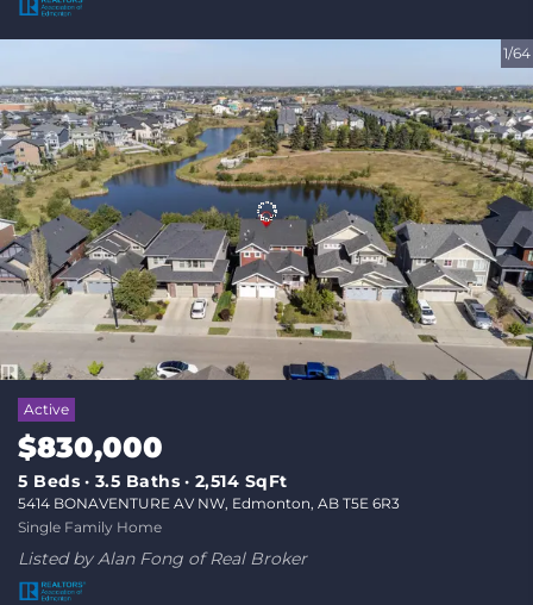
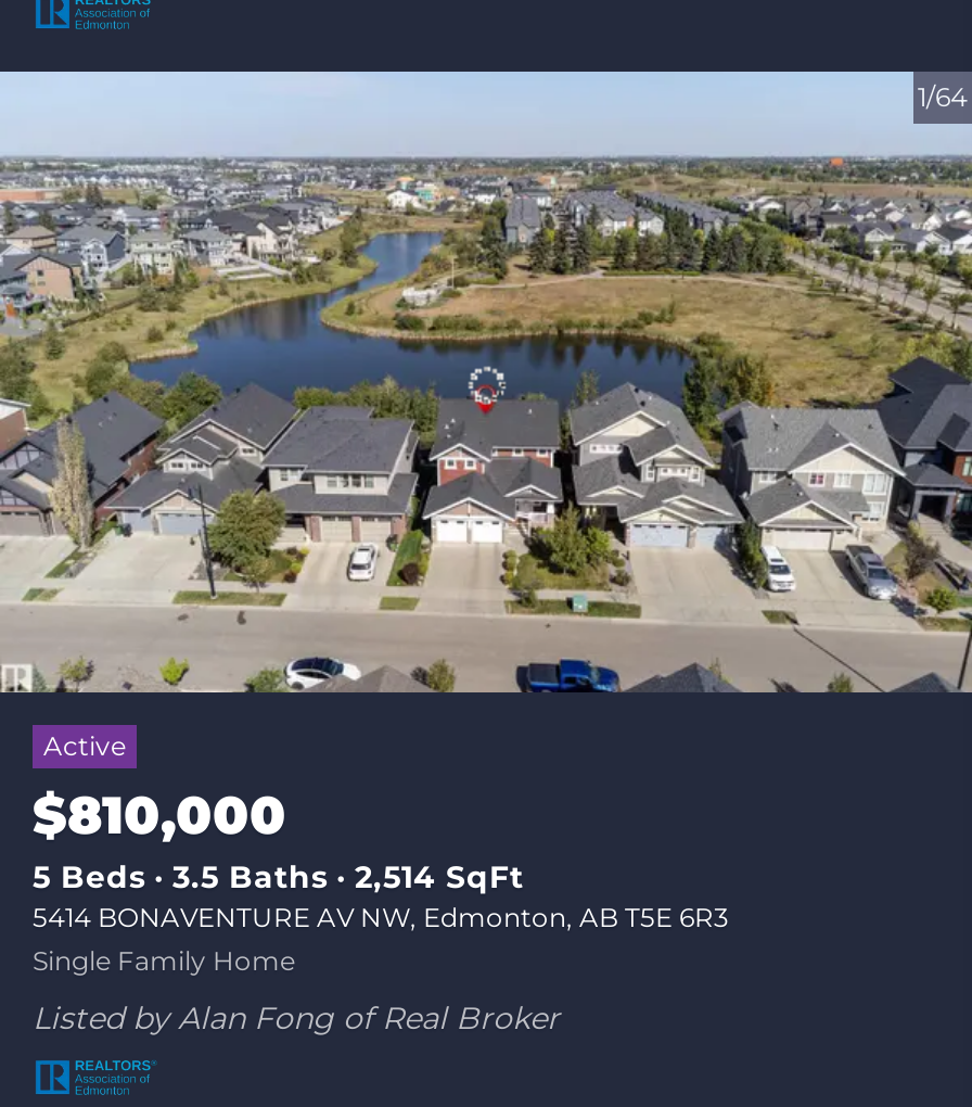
- $830,000
+ $810,000
